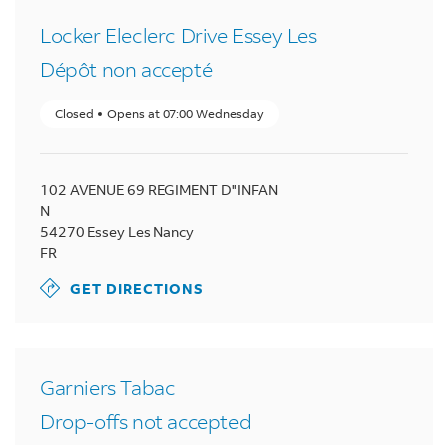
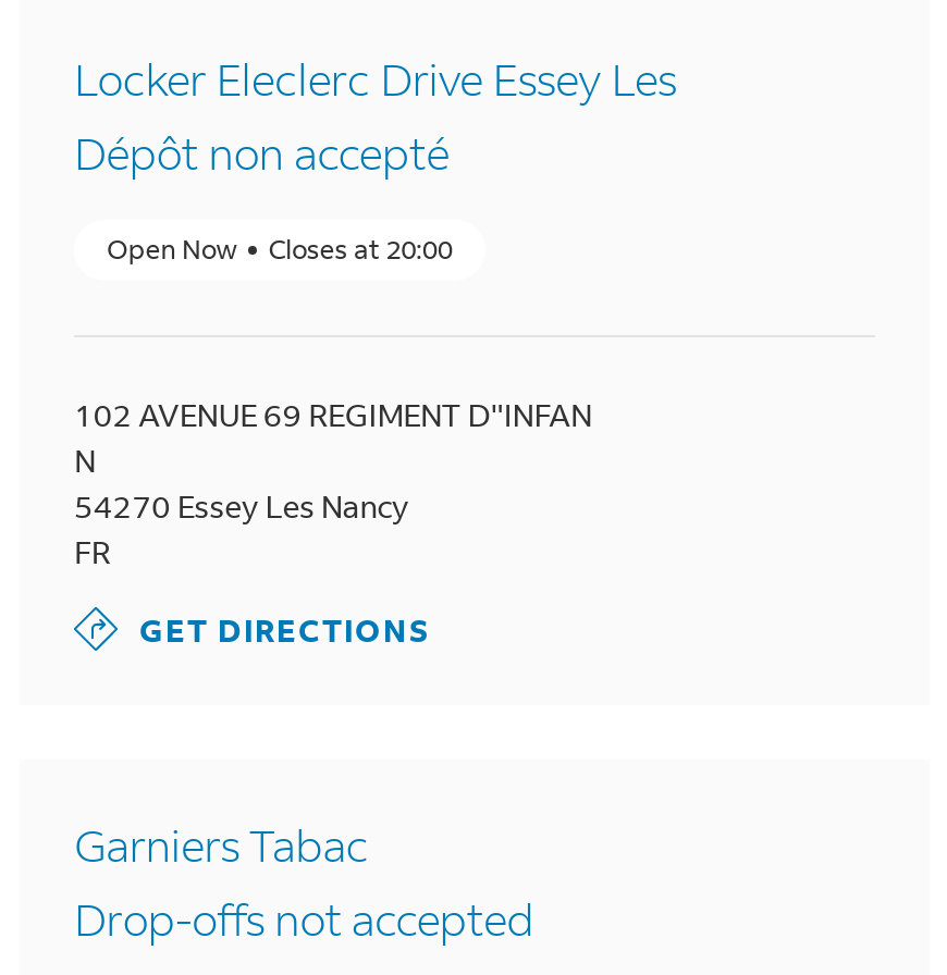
- Closed
- Opens at 07:00 Wednesday
+ Open Now
+ Closes at 20:00
